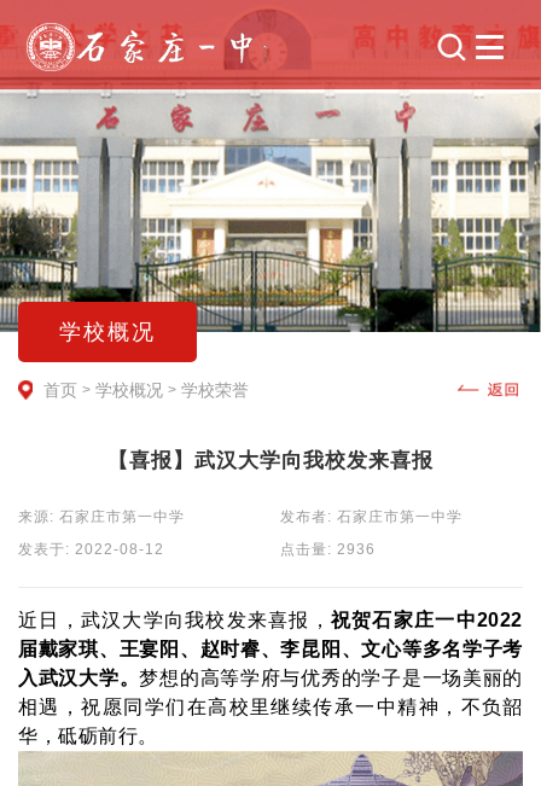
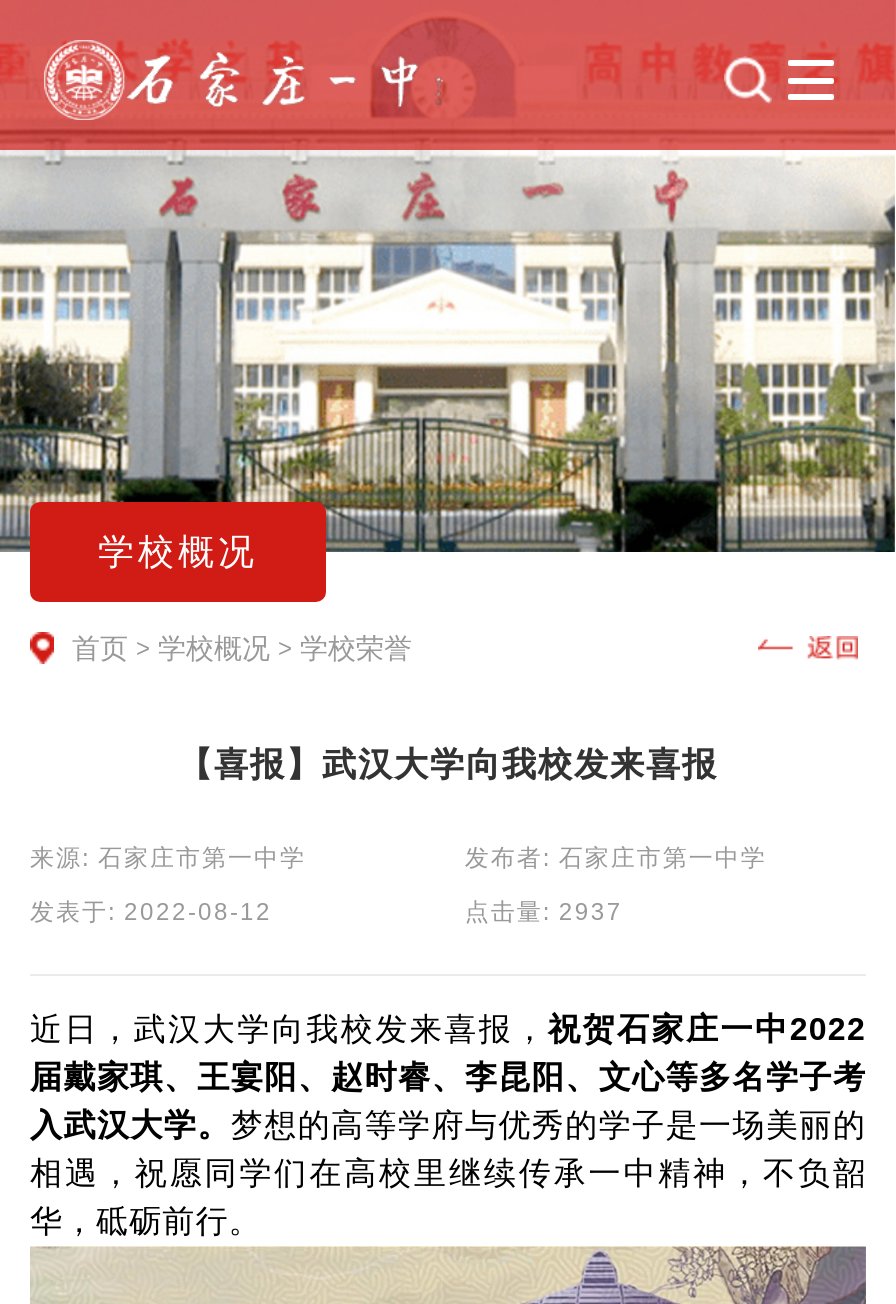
- 点击量: 2936
+ 点击量: 2937
